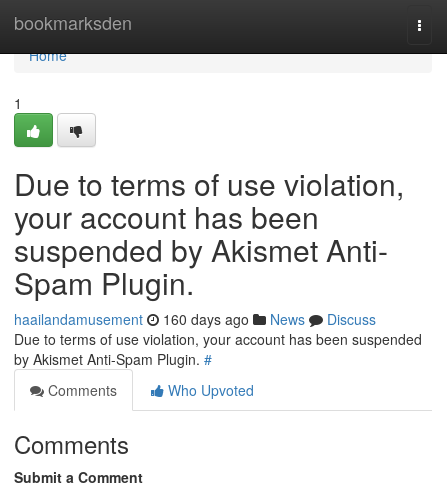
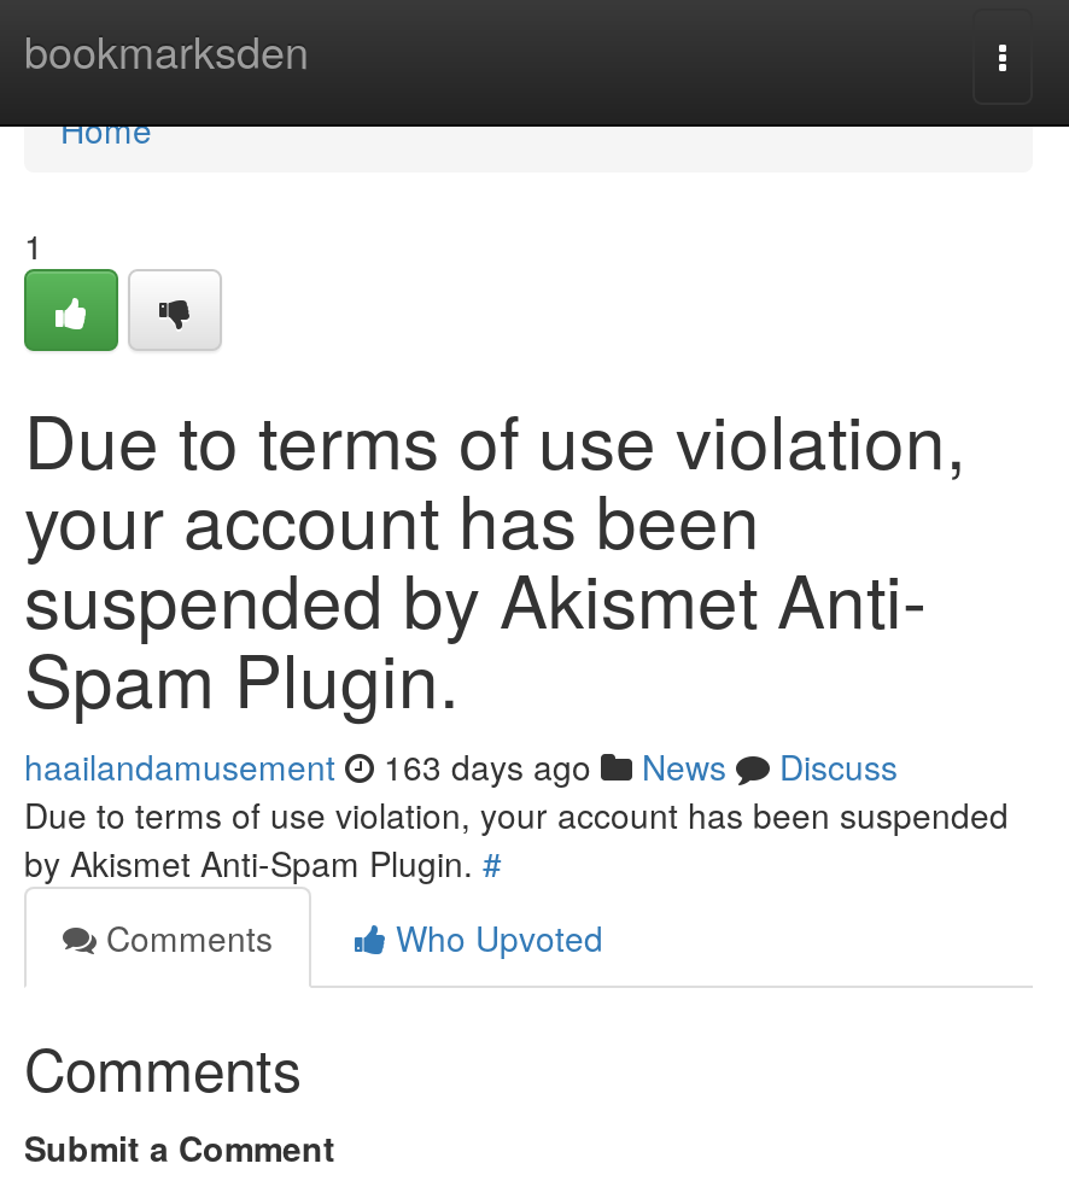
- haailandamusement 160 days ago News Discuss
+ haailandamusement 163 days ago News Discuss
